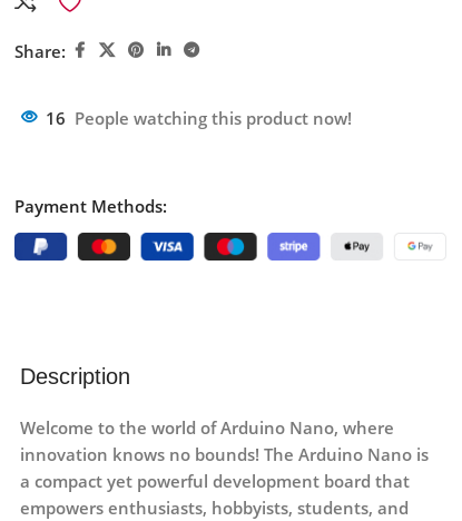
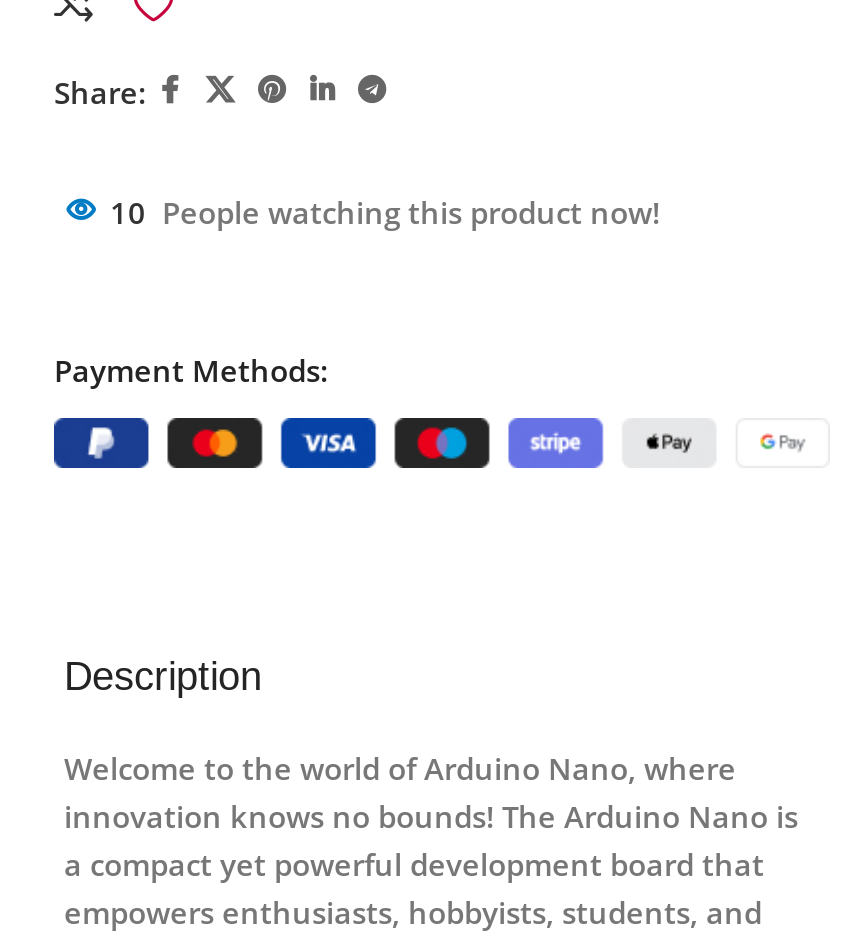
- 16 People watching this product now!
+ 10 People watching this product now!
